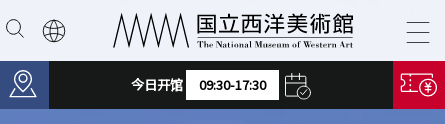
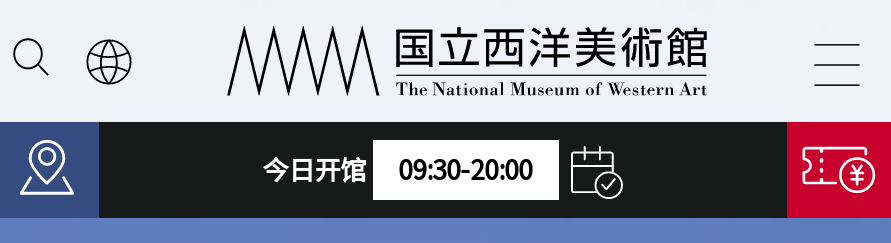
- 今日开馆 09:30-17:30
+ 今日开馆 09:30-20:00
